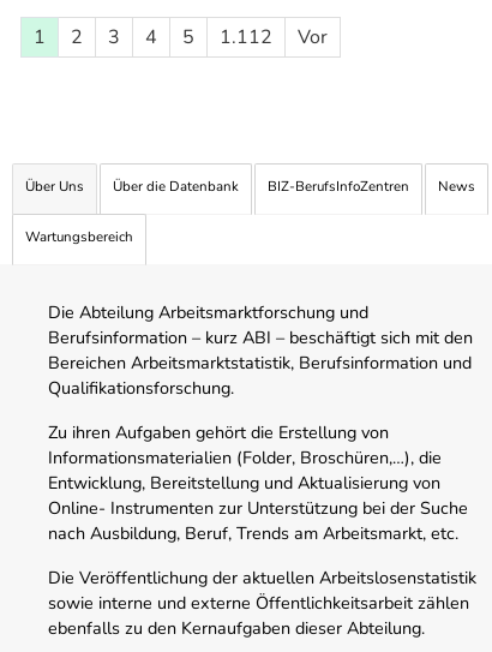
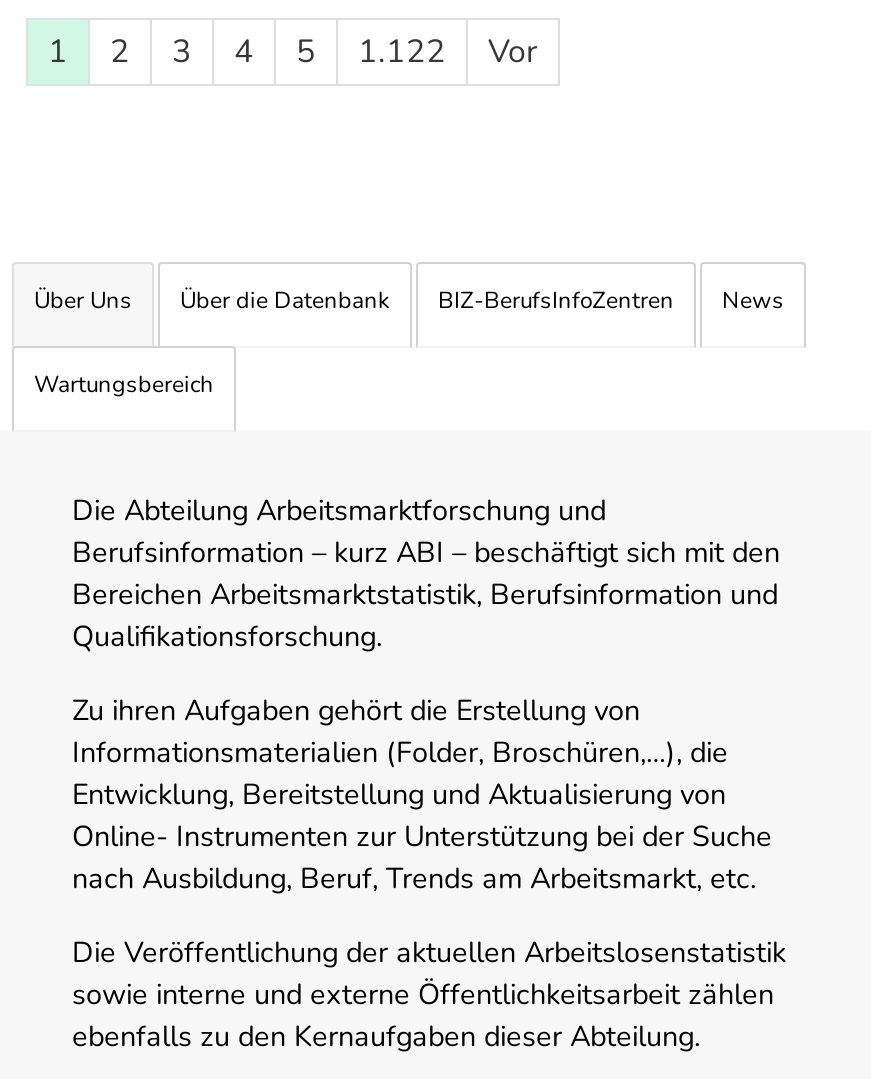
- 1 2 3 4 5 1.112 Vor
+ 1 2 3 4 5 1.122 Vor
